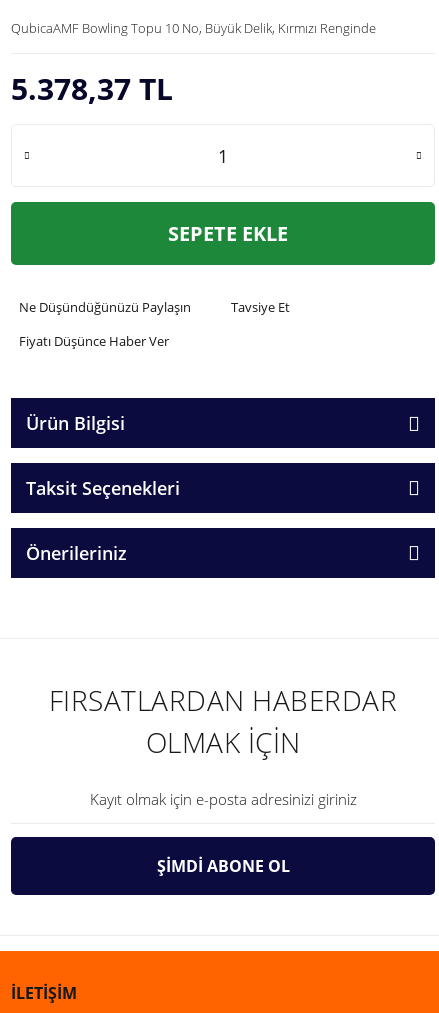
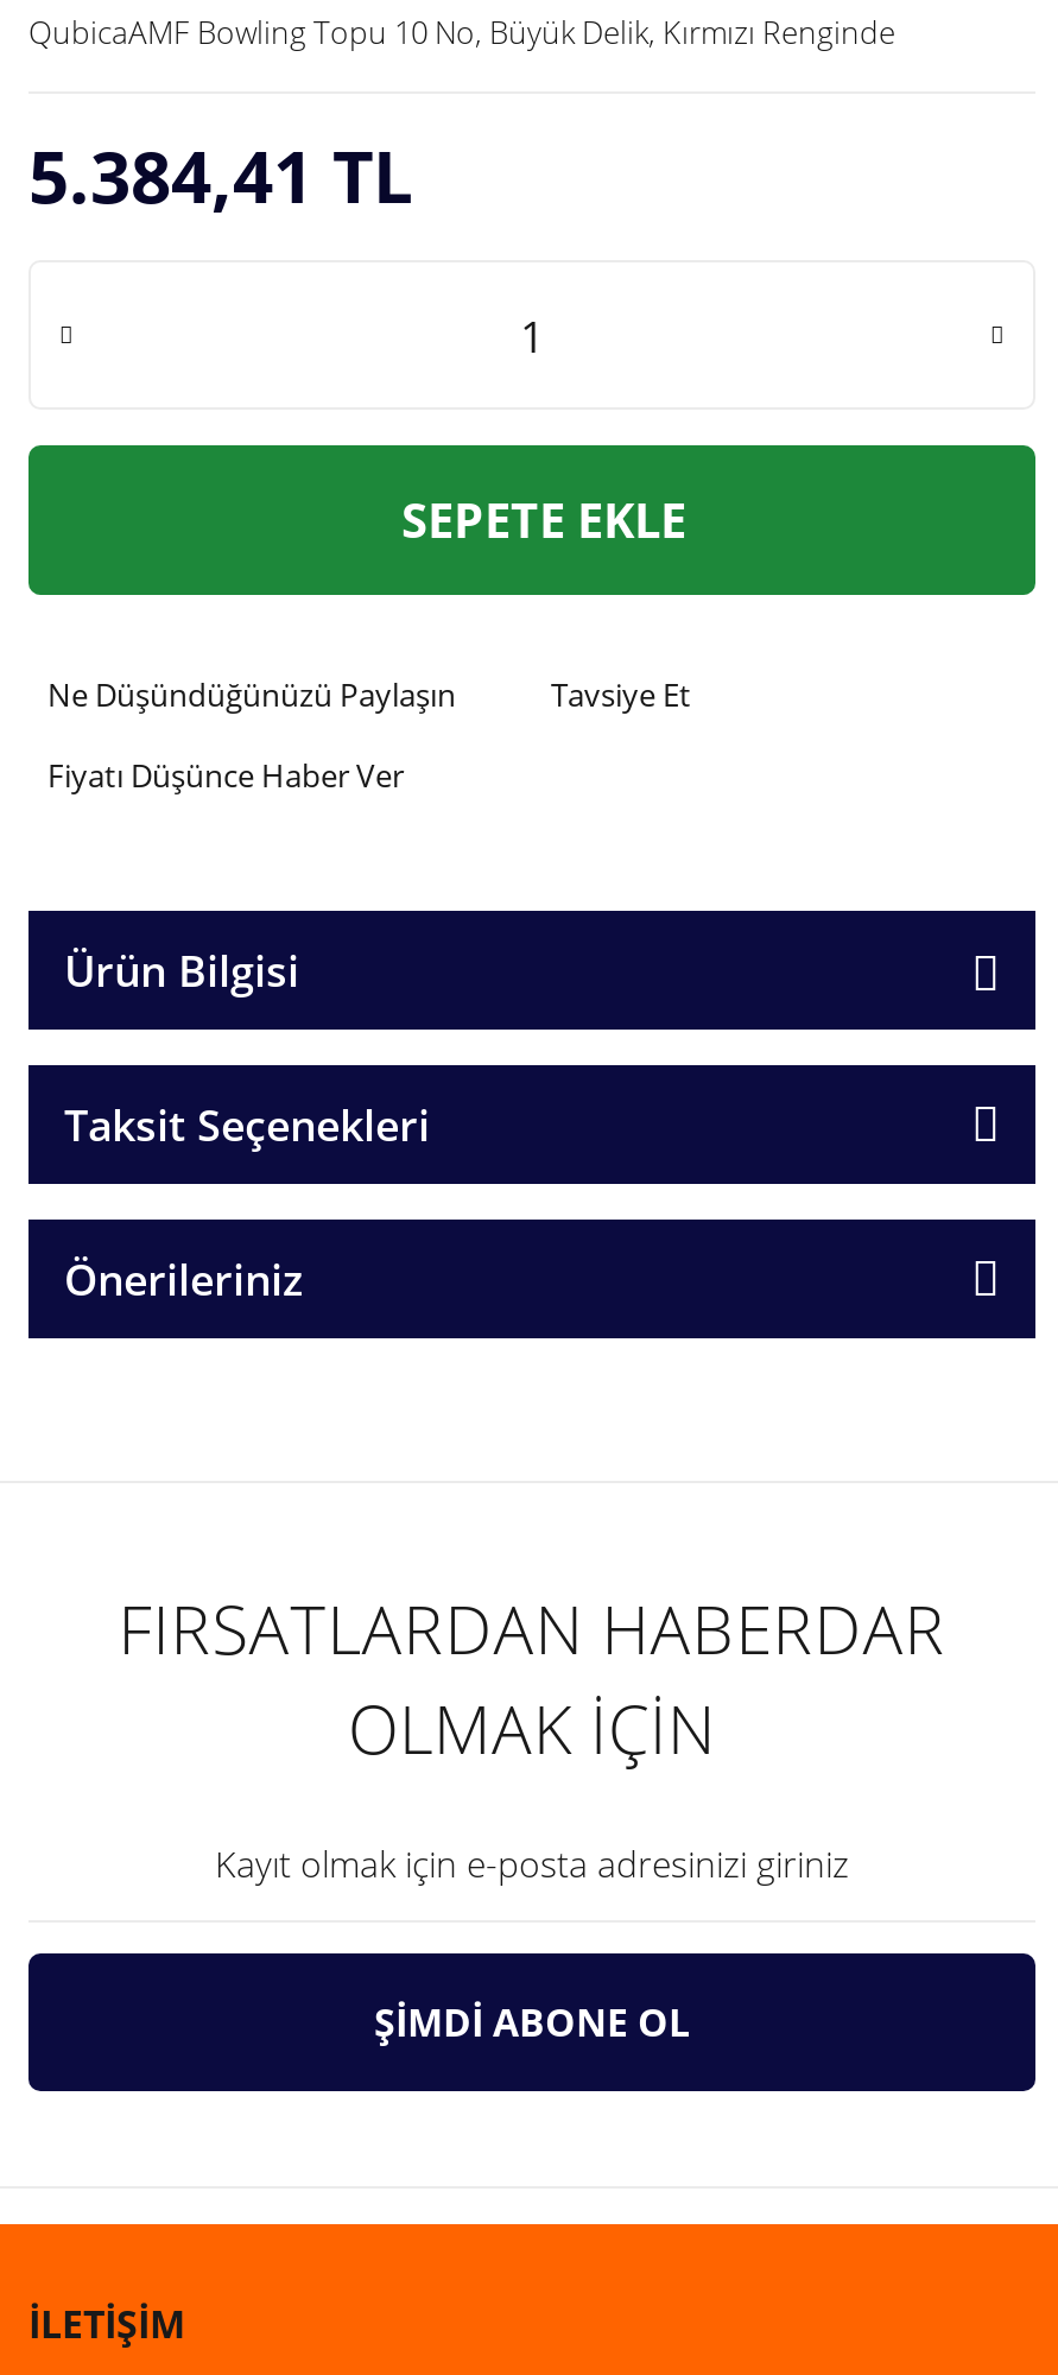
- 5.378,37 TL
+ 5.384,41 TL
